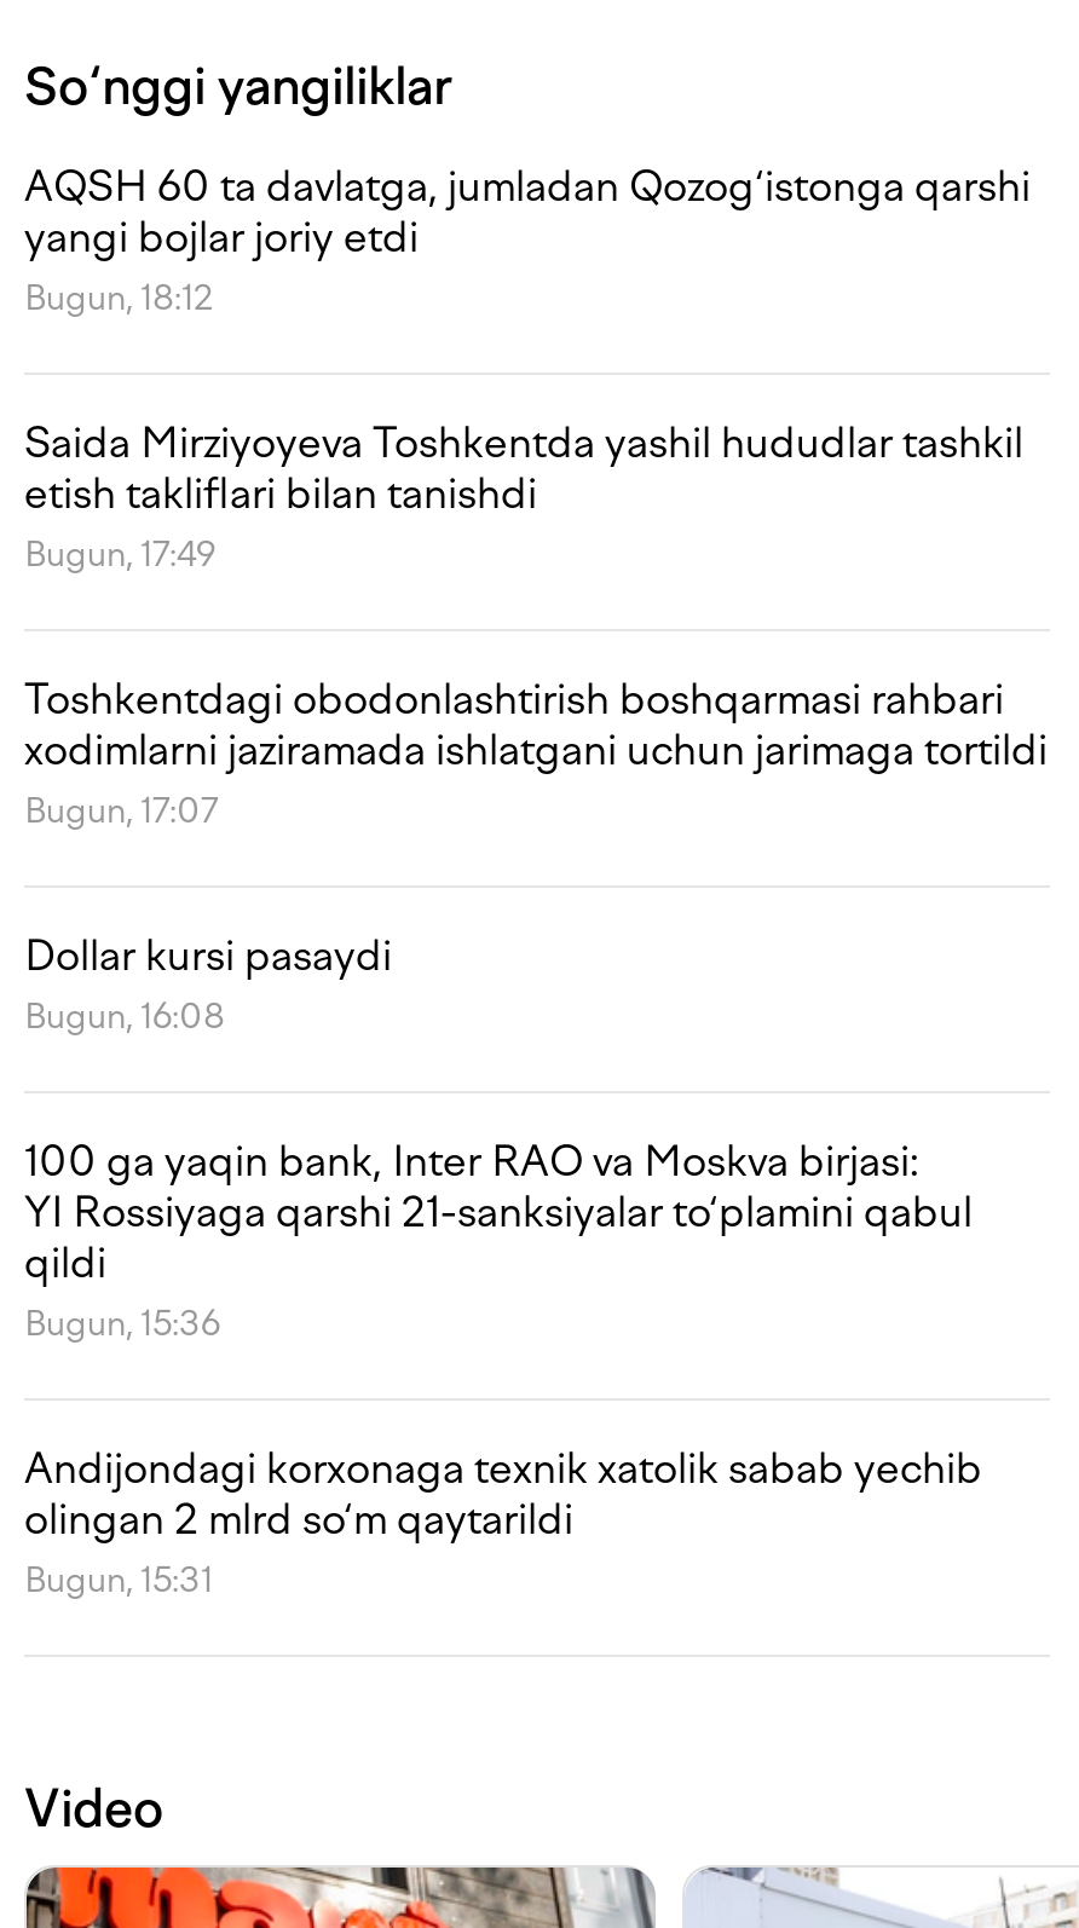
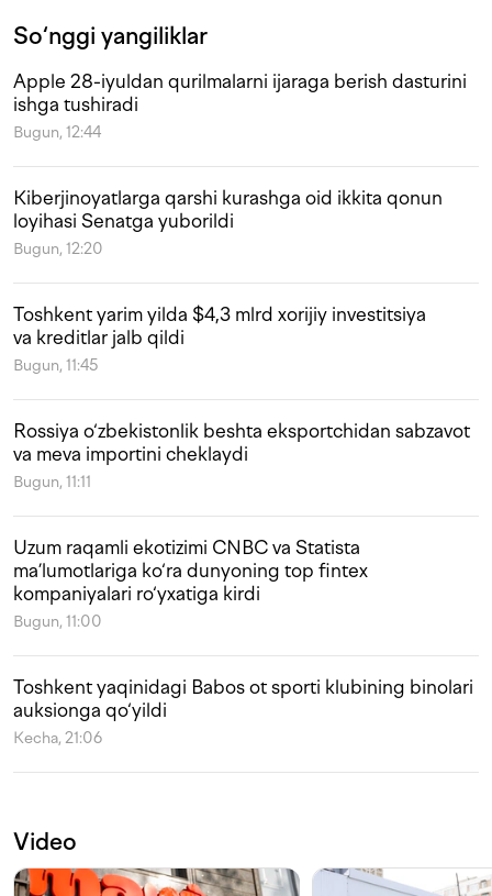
- AQSH 60 ta davlatga, jumladan Qozog‘istonga qarshi
- yangi bojlar joriy etdi
- Bugun, 18:12
+ Apple 28-iyuldan qurilmalarni ijaraga berish dasturini
+ ishga tushiradi
+ Bugun, 12:44

- Saida Mirziyoyeva Toshkentda yashil hududlar tashkil
- etish takliflari bilan tanishdi
- Bugun, 17:49
+ Kiberjinoyatlarga qarshi kurashga oid ikkita qonun
+ loyihasi Senatga yuborildi
+ Bugun, 12:20

- Toshkentdagi obodonlashtirish boshqarmasi rahbari
- xodimlarni jaziramada ishlatgani uchun jarimaga tortildi
- Bugun, 17:07
+ Toshkent yarim yilda $4,3 mlrd xorijiy investitsiya
+ va kreditlar jalb qildi
+ Bugun, 11:45

- Dollar kursi pasaydi
- Bugun, 16:08
+ Rossiya o‘zbekistonlik beshta eksportchidan sabzavot
+ va meva importini cheklaydi
+ Bugun, 11:11

- 100 ga yaqin bank, Inter RAO va Moskva birjasi:
- YI Rossiyaga qarshi 21-sanksiyalar to‘plamini qabul
- qildi
- Bugun, 15:36
+ Uzum raqamli ekotizimi CNBC va Statista
+ ma’lumotlariga ko‘ra dunyoning top fintex
+ kompaniyalari ro‘yxatiga kirdi
+ Bugun, 11:00

- Andijondagi korxonaga texnik xatolik sabab yechib
- olingan 2 mlrd so‘m qaytarildi
- Bugun, 15:31
+ Toshkent yaqinidagi Babos ot sporti klubining binolari
+ auksionga qo‘yildi
+ Kecha, 21:06
